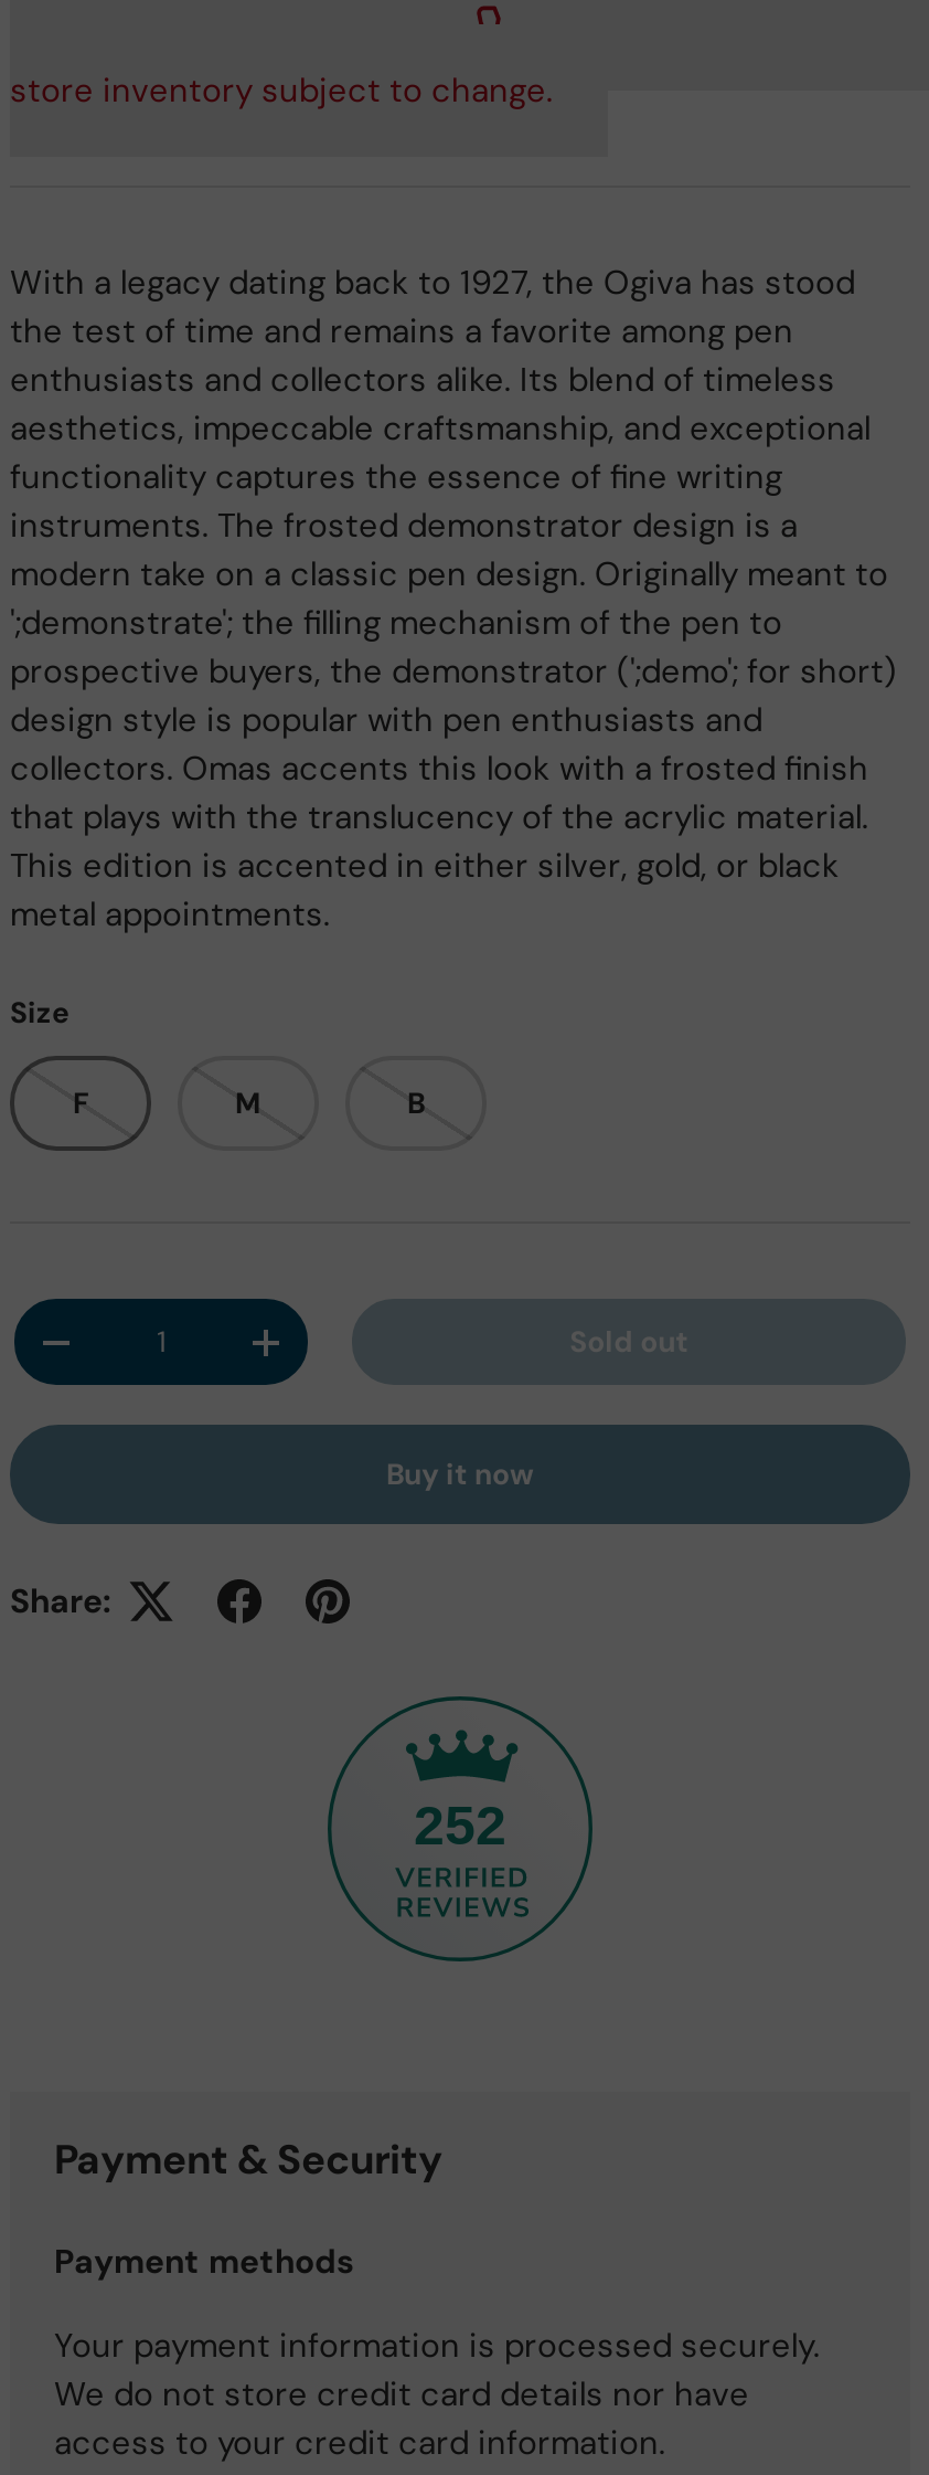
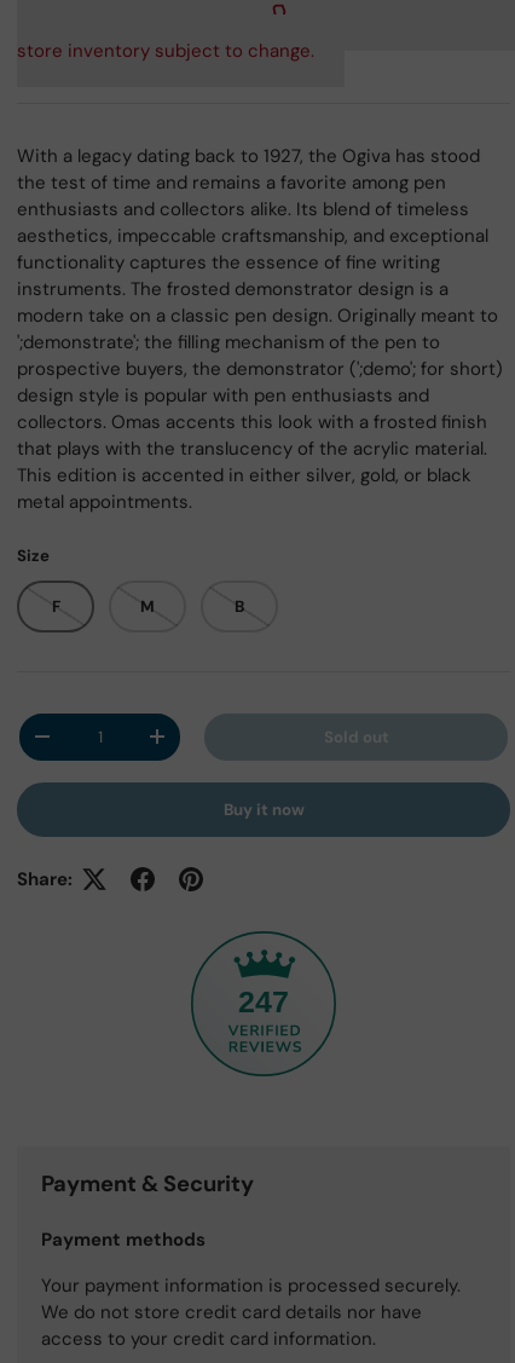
- 252
+ 247
